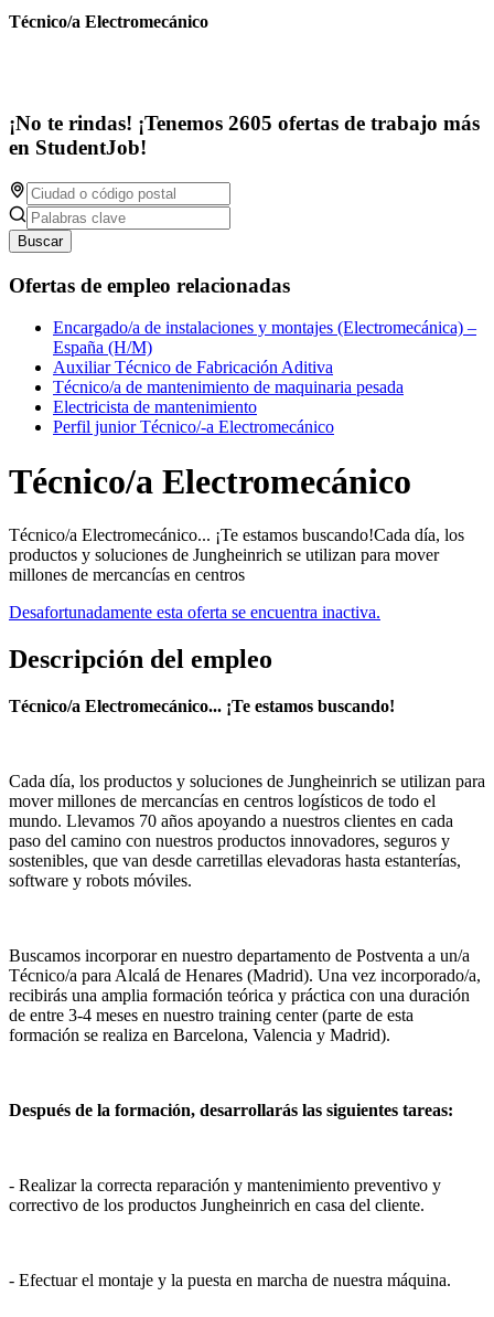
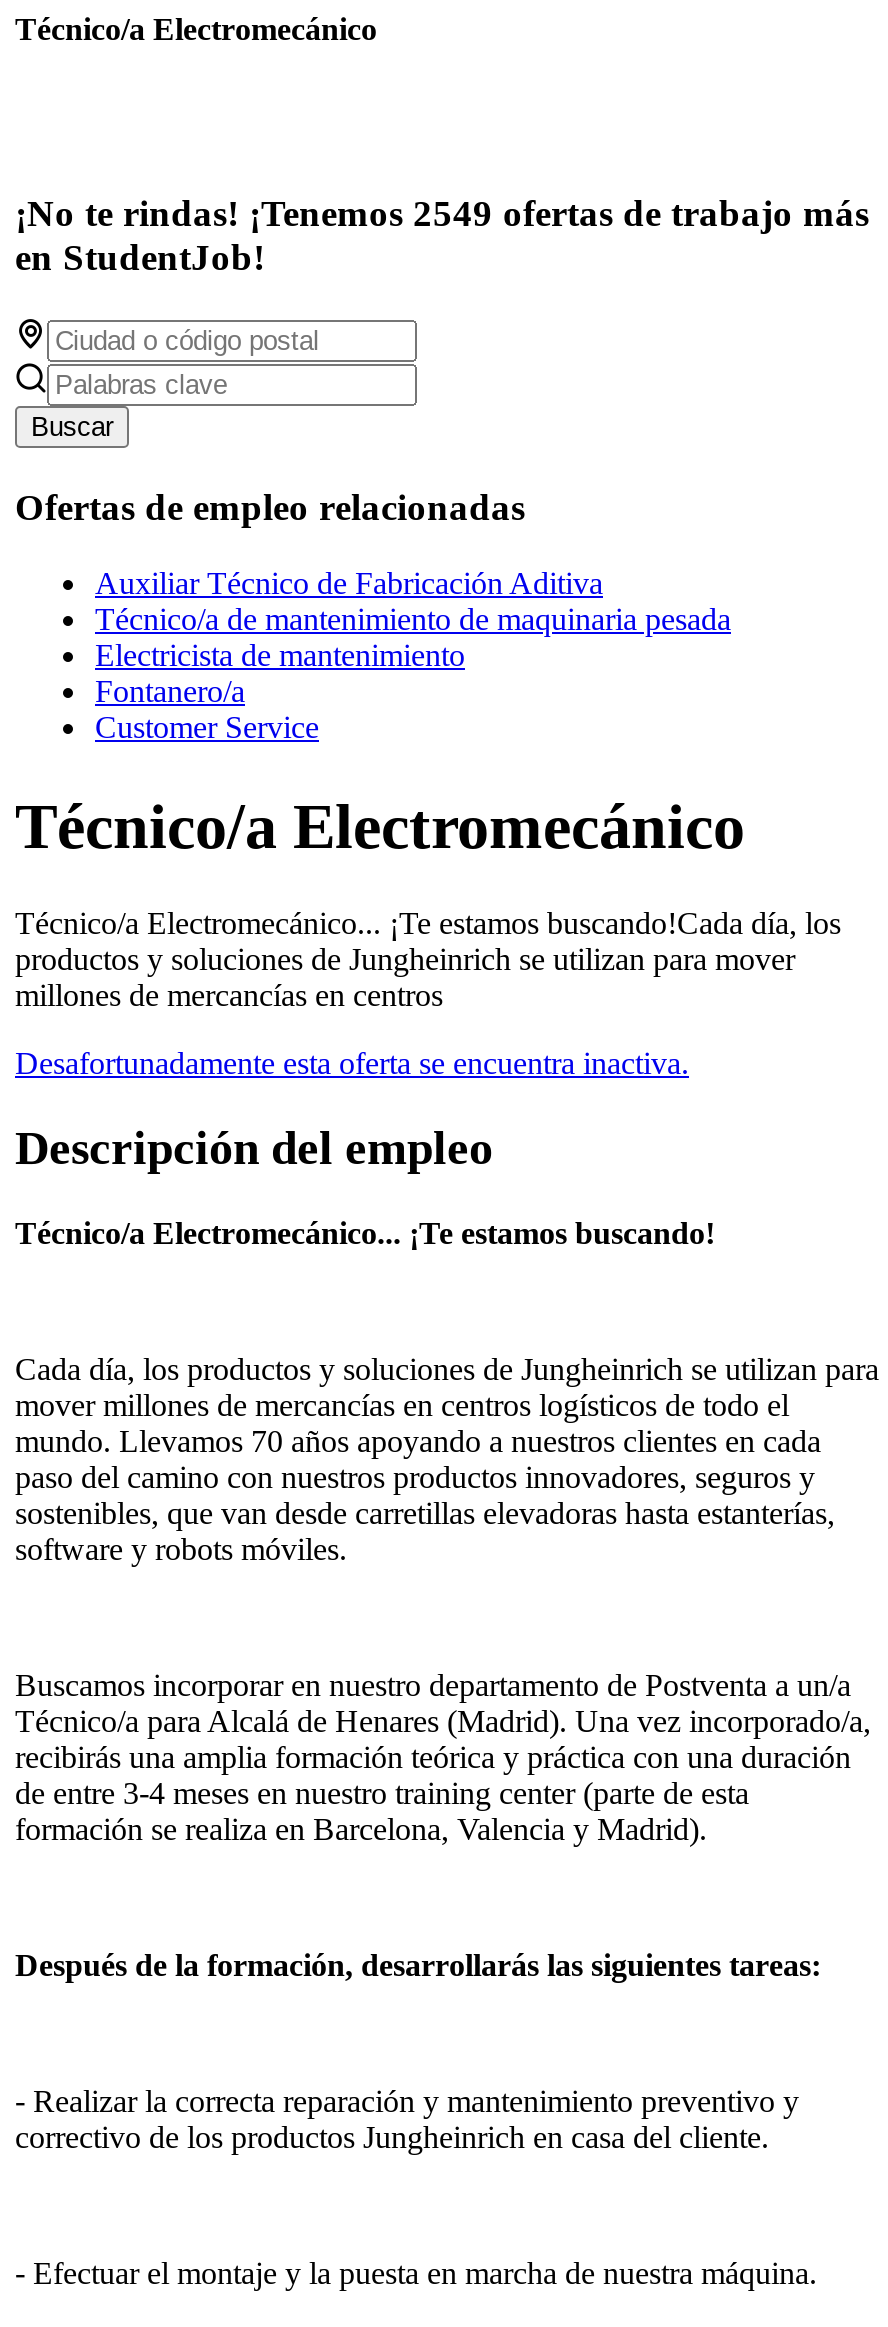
- ¡No te rindas! ¡Tenemos 2605 ofertas de trabajo más
+ ¡No te rindas! ¡Tenemos 2549 ofertas de trabajo más

- Encargado/a de instalaciones y montajes (Electromecánica) –
- España (H/M)

moved up: Auxiliar Técnico de Fabricación Aditiva | Técnico/a de mantenimiento de maquinaria pesada | Electricista de mantenimiento

- Perfil junior Técnico/-a Electromecánico
+ Fontanero/a
+ Customer Service
